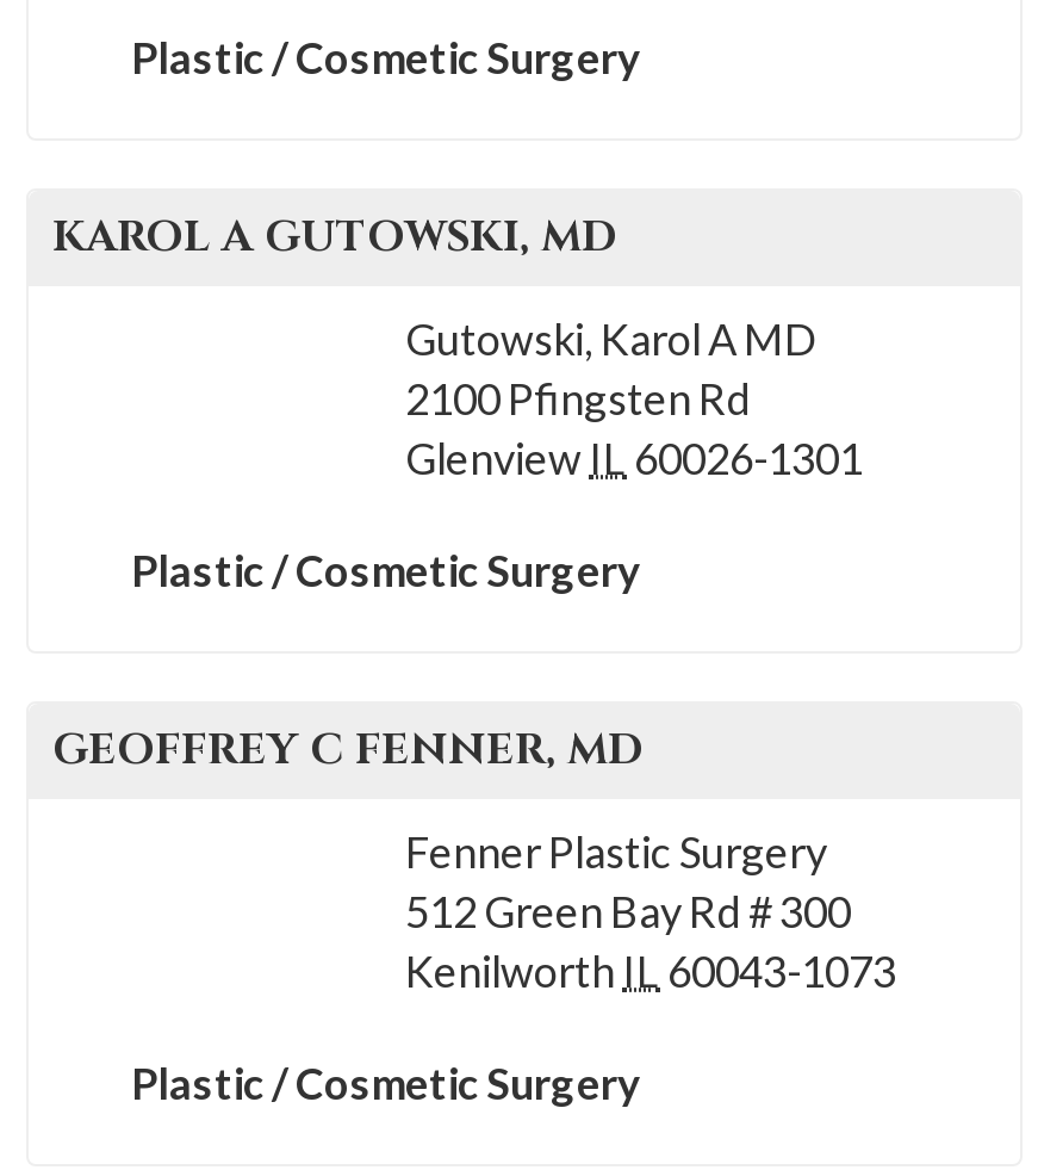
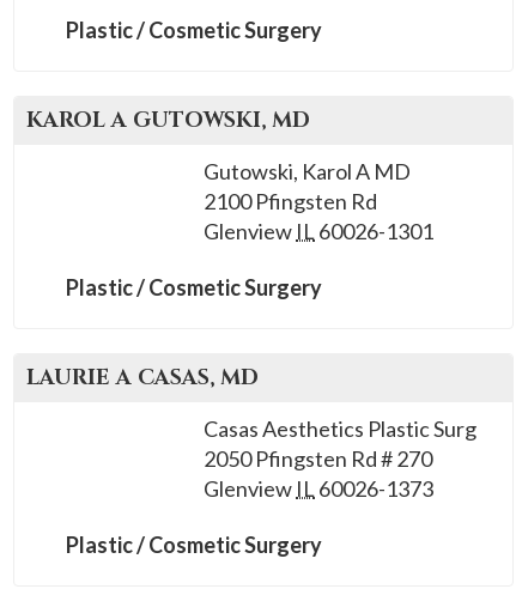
- GEOFFREY C FENNER, MD
+ LAURIE A CASAS, MD

- Fenner Plastic Surgery
- 512 Green Bay Rd # 300
- Kenilworth IL 60043-1073
+ Casas Aesthetics Plastic Surg
+ 2050 Pfingsten Rd # 270
+ Glenview IL 60026-1373
